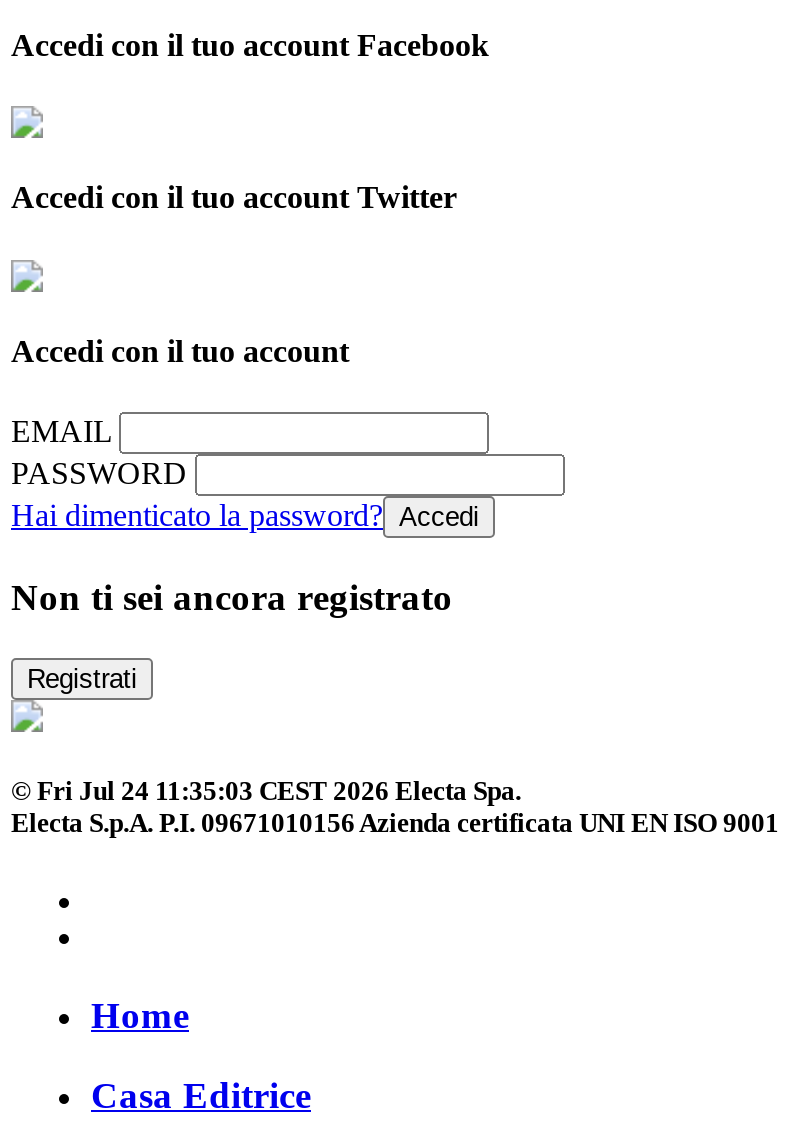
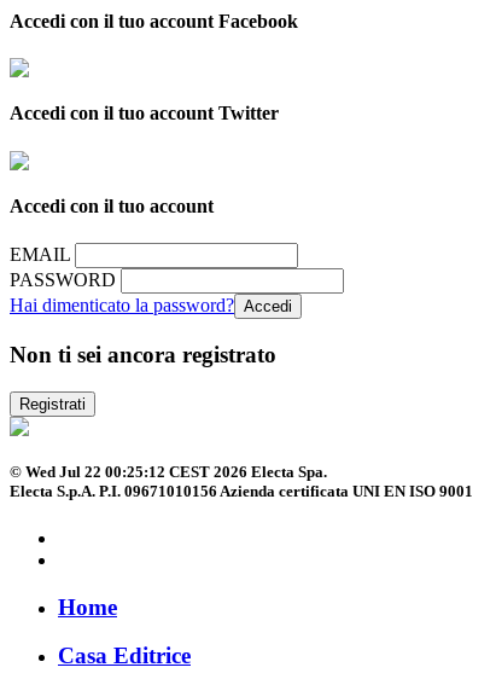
- © Fri Jul 24 11:35:03 CEST 2026 Electa Spa.
+ © Wed Jul 22 00:25:12 CEST 2026 Electa Spa.
